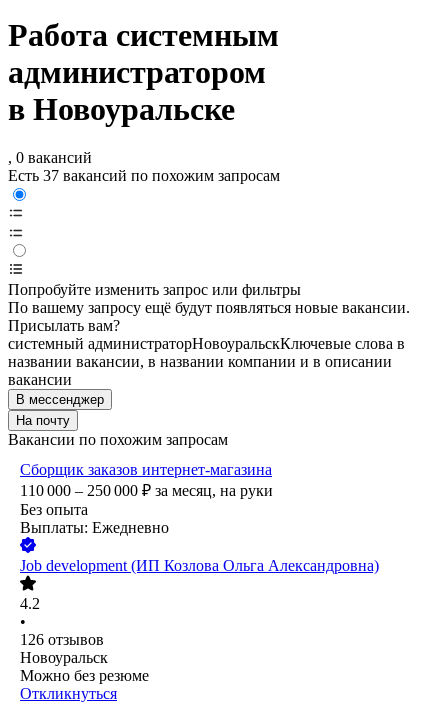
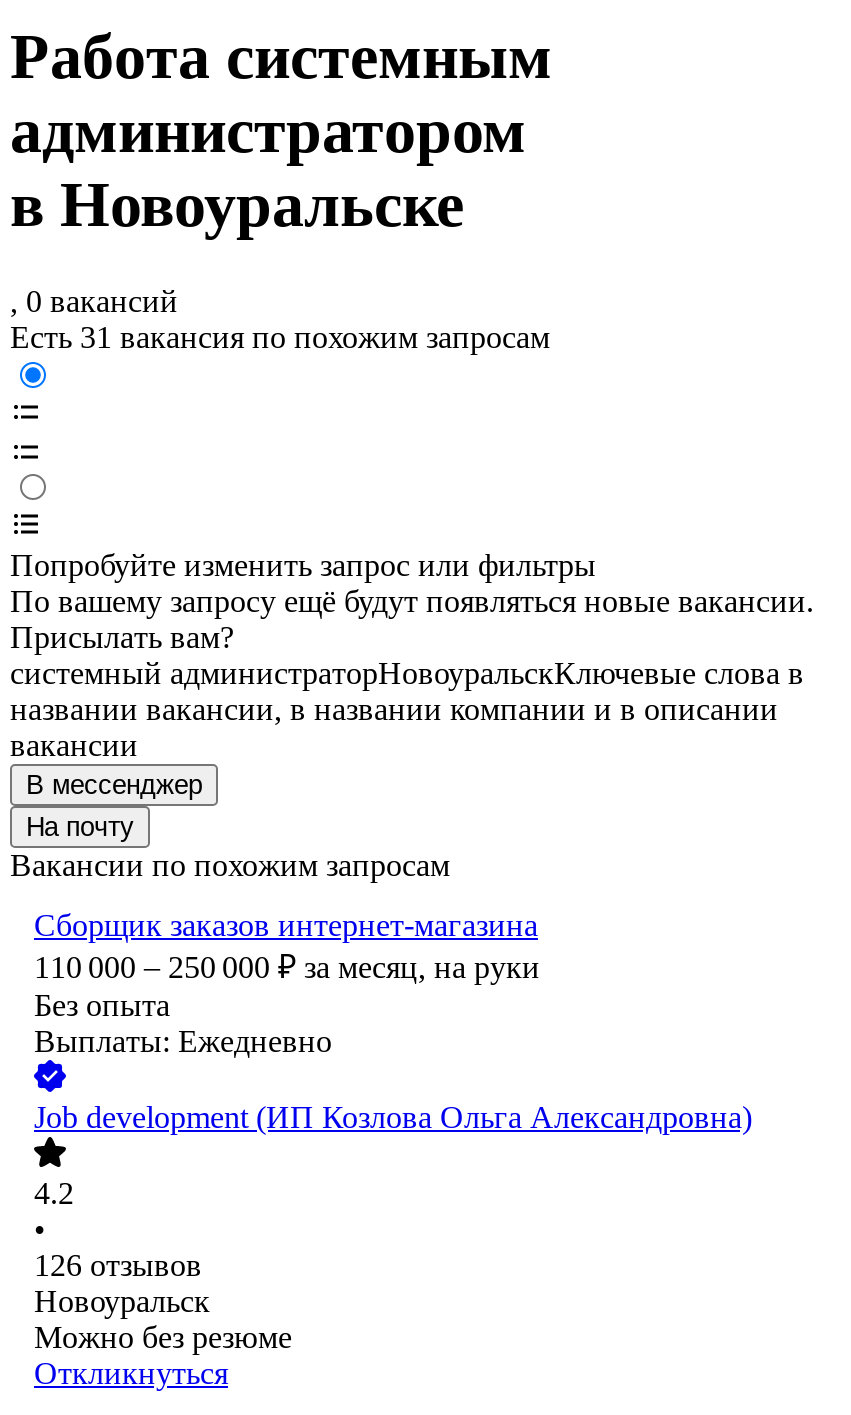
- Есть 37 вакансий по похожим запросам
+ Есть 31 вакансия по похожим запросам
